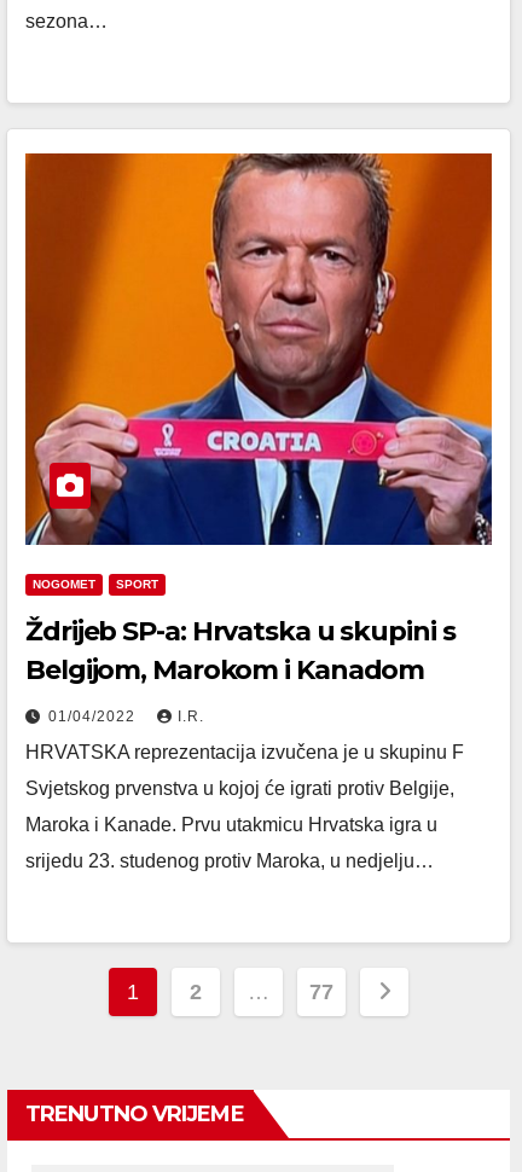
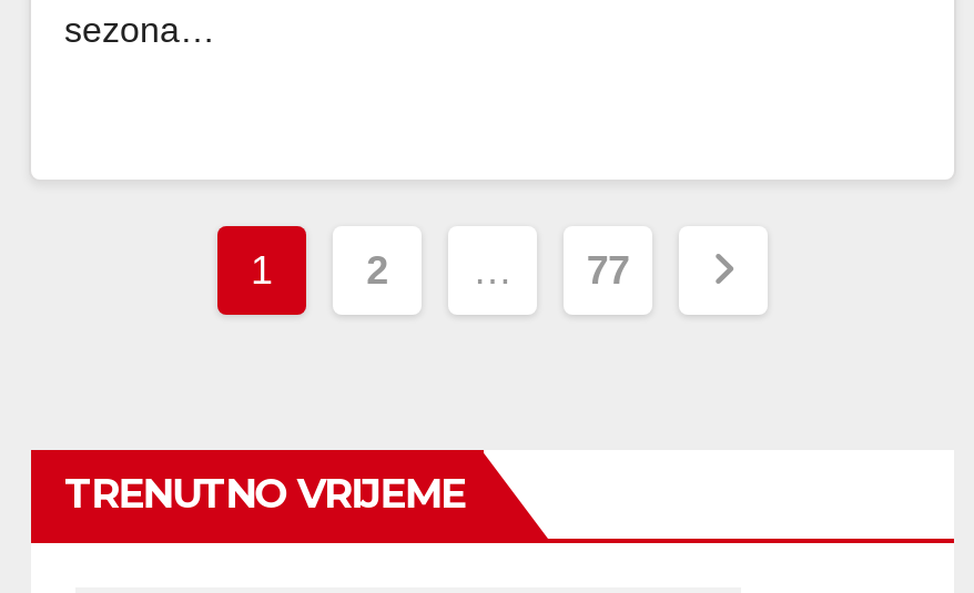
- [image]
- NOGOMET
- SPORT
- Ždrijeb SP-a: Hrvatska u skupini s
- Belgijom, Marokom i Kanadom
- 01/04/2022
- I.R.
- HRVATSKA reprezentacija izvučena je u skupinu F
- Svjetskog prvenstva u kojoj će igrati protiv Belgije,
- Maroka i Kanade. Prvu utakmicu Hrvatska igra u
- srijedu 23. studenog protiv Maroka, u nedjelju…
